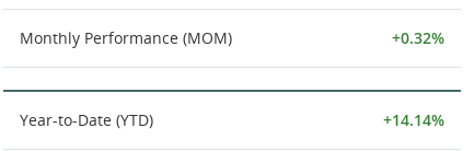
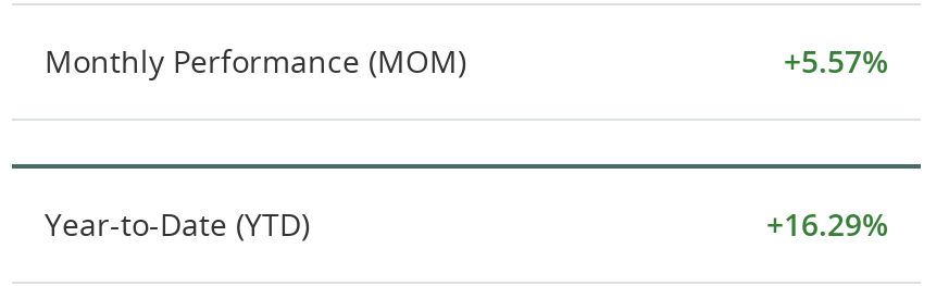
- +0.32%
+ +5.57%

- +14.14%
+ +16.29%
